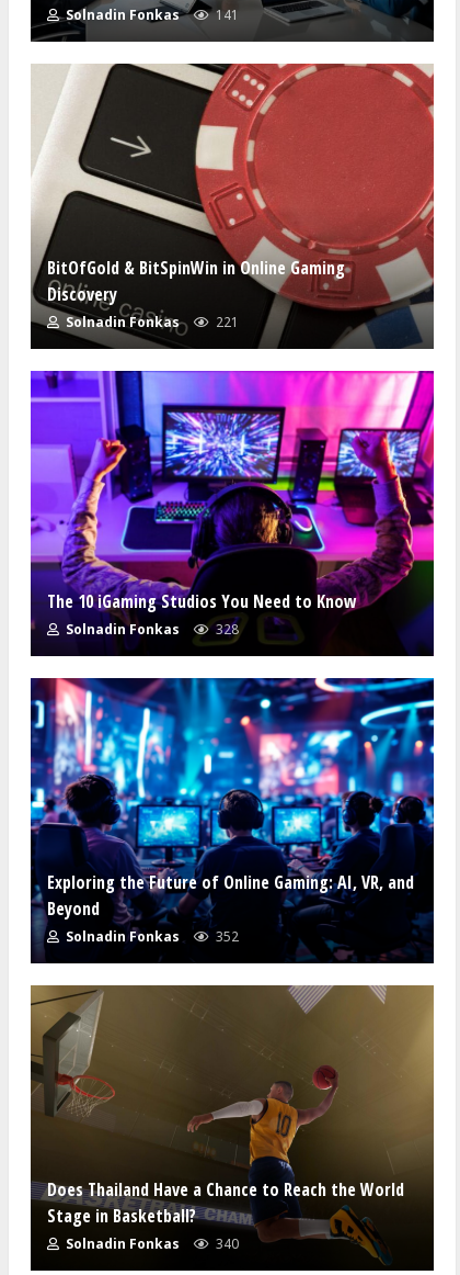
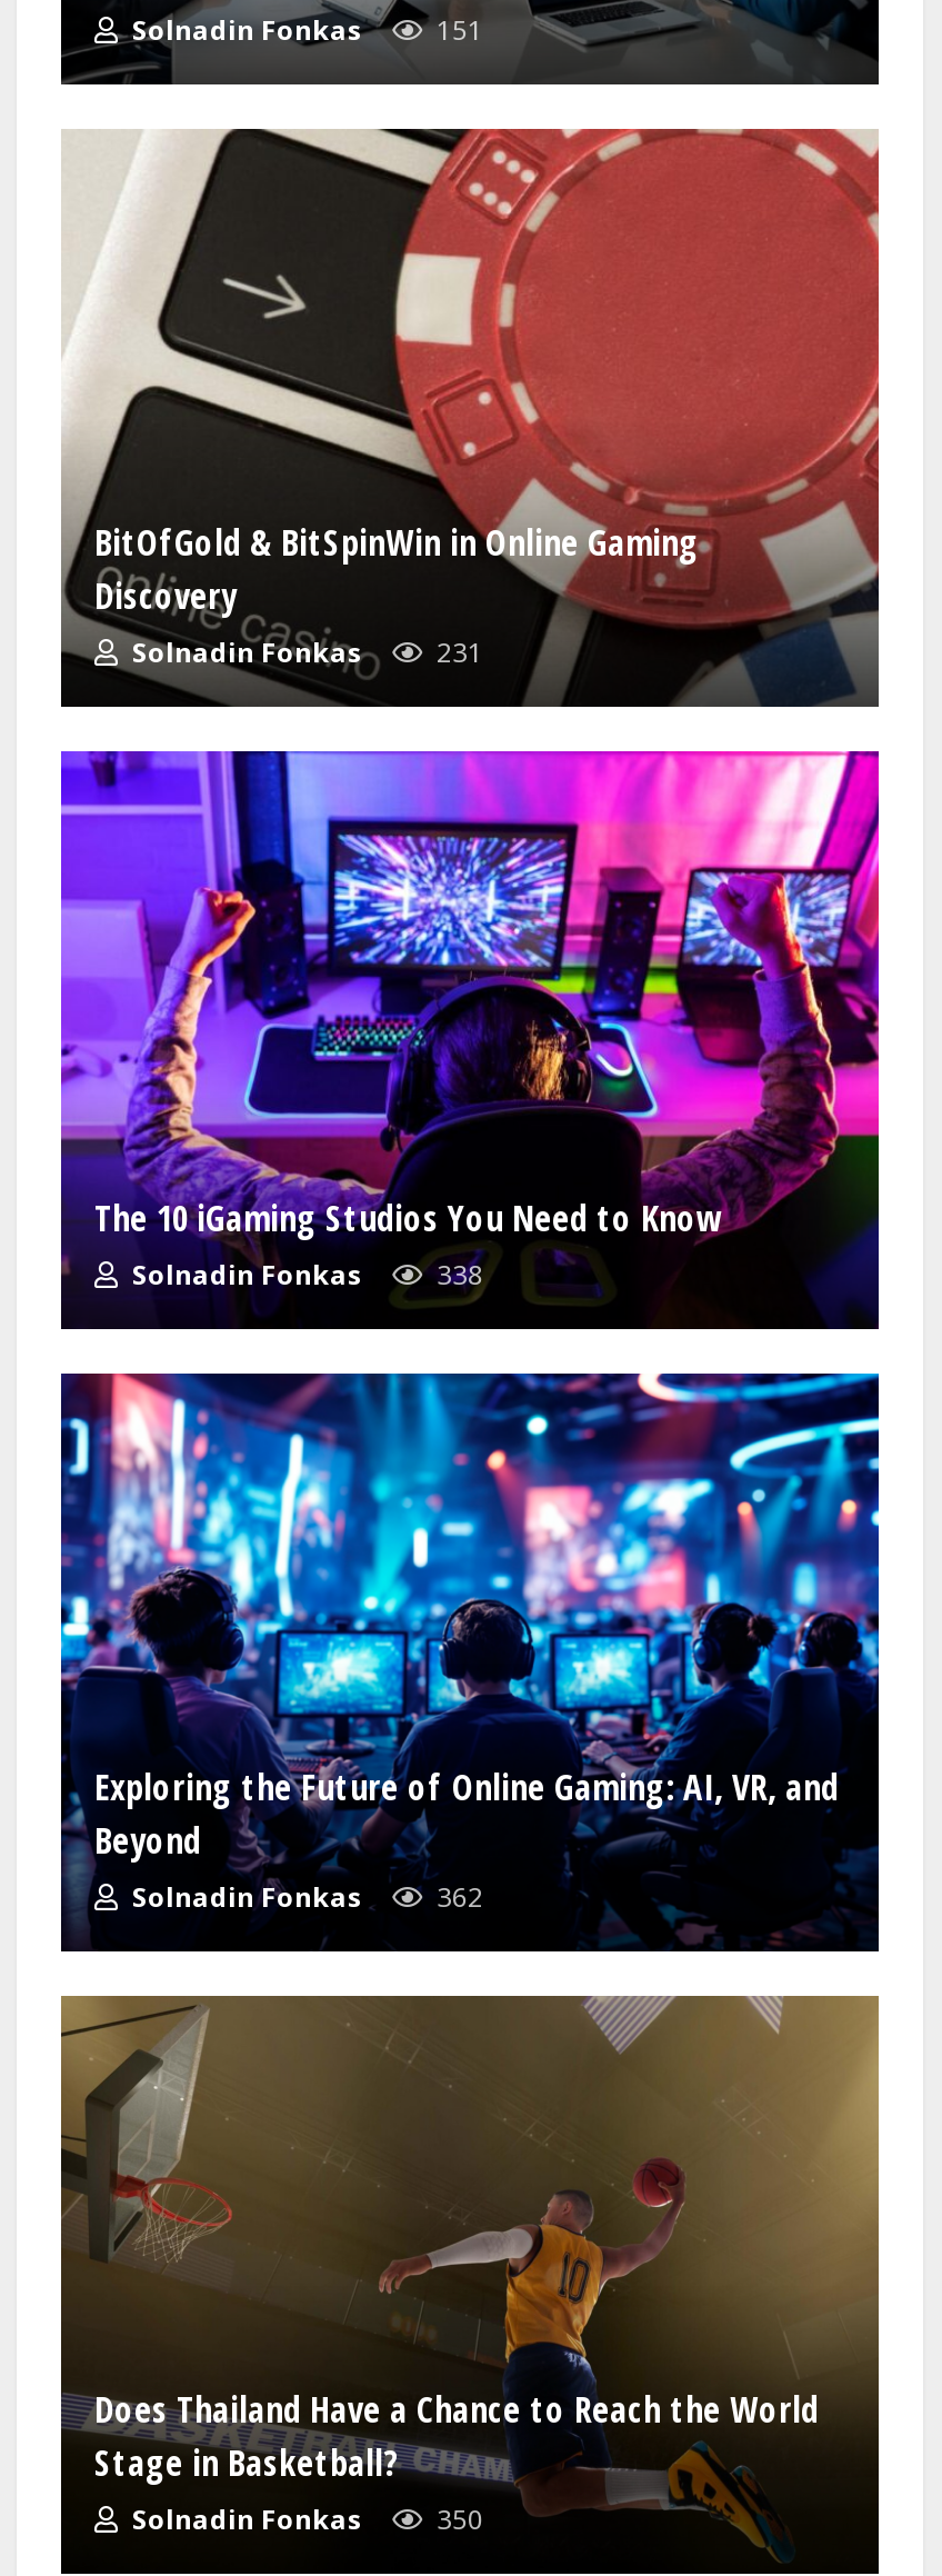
- Solnadin Fonkas 141
+ Solnadin Fonkas 151

- Solnadin Fonkas 221
+ Solnadin Fonkas 231

- Solnadin Fonkas 328
+ Solnadin Fonkas 338

- Solnadin Fonkas 352
+ Solnadin Fonkas 362

- Solnadin Fonkas 340
+ Solnadin Fonkas 350
